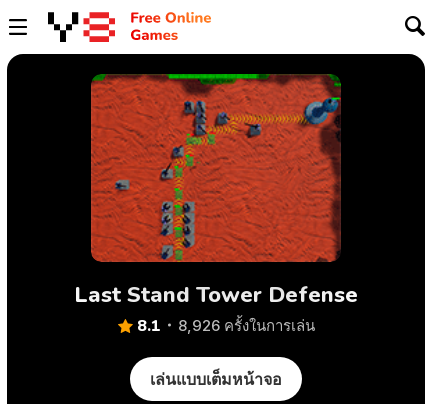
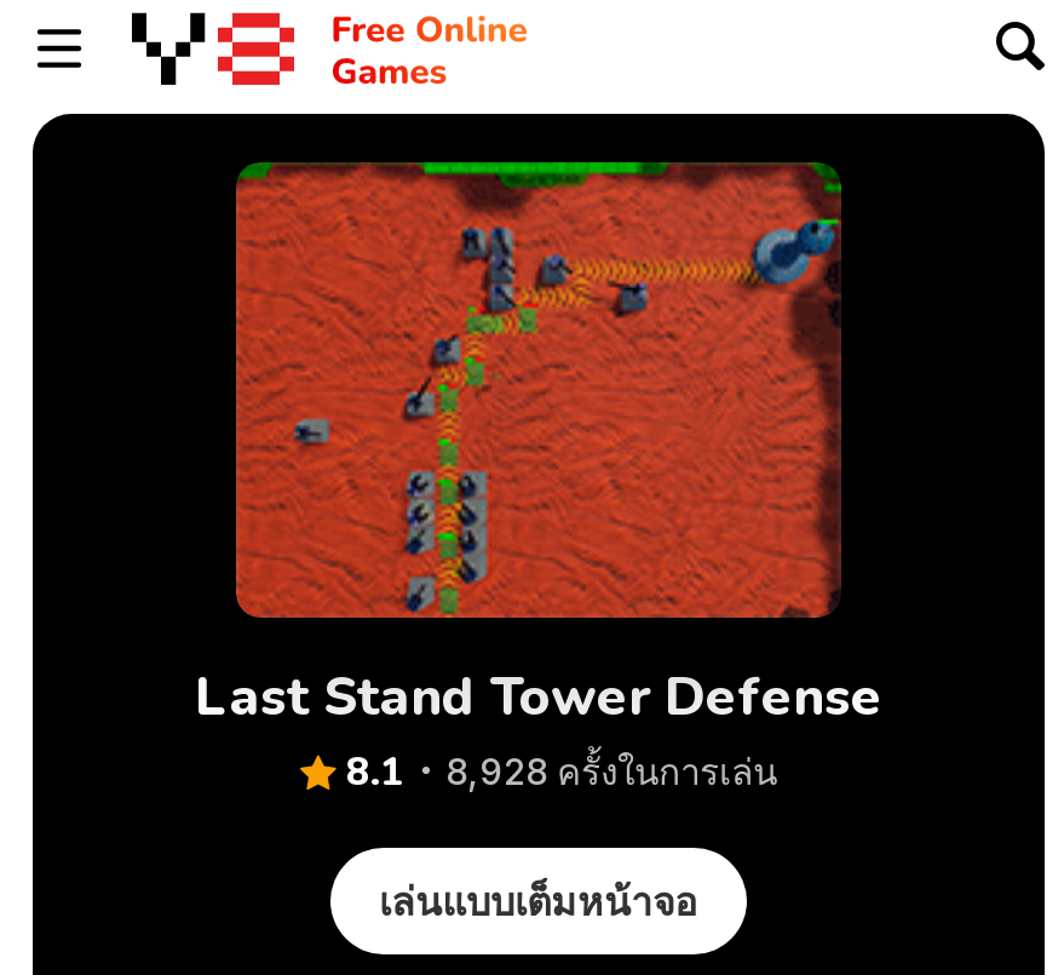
- 8,926 ครั้งในการเล่น
+ 8,928 ครั้งในการเล่น
